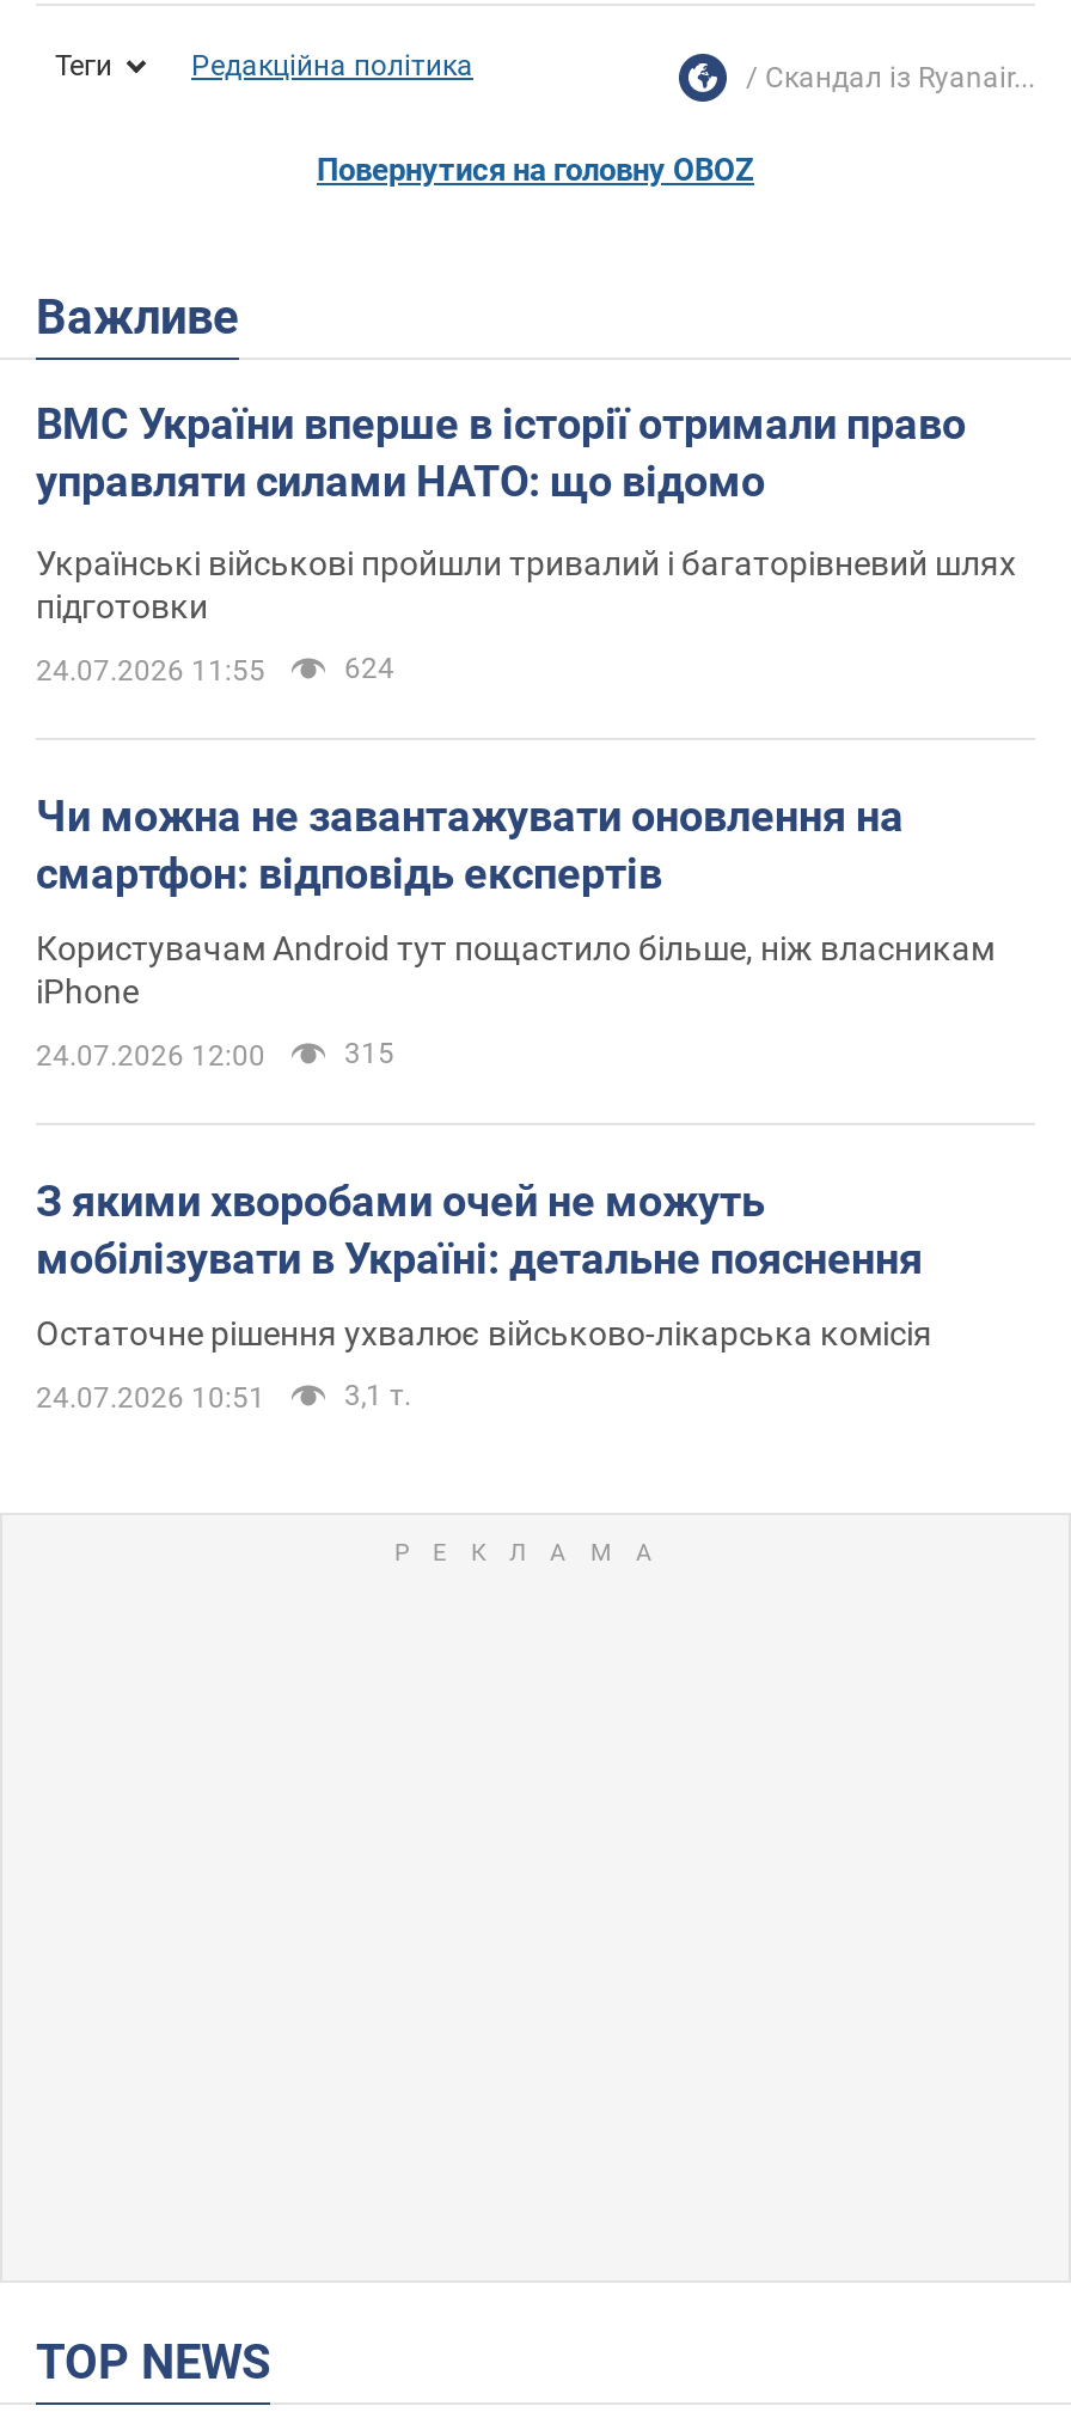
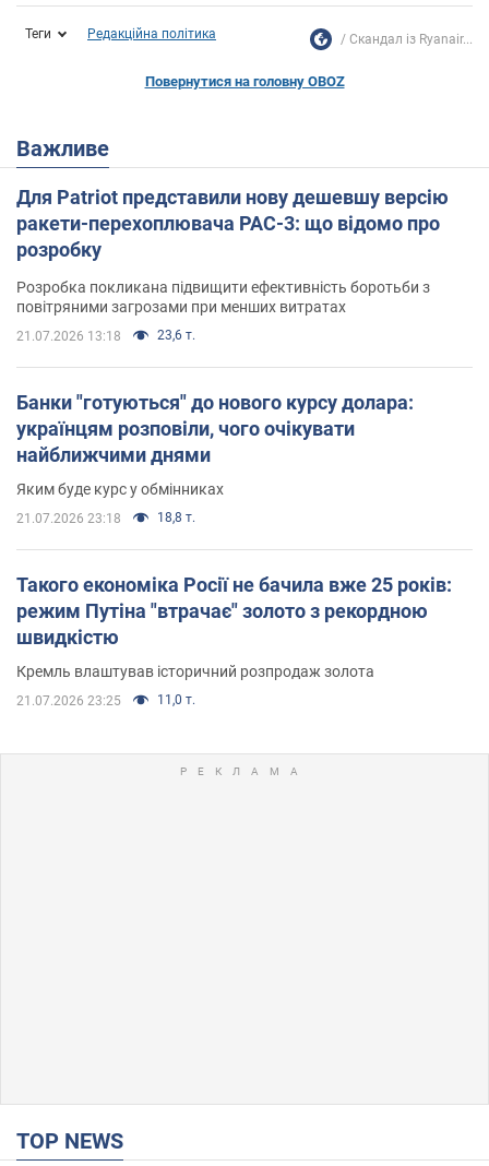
- ВМС України вперше в історії отримали право
- управляти силами НАТО: що відомо
+ Для Patriot представили нову дешевшу версію
+ ракети-перехоплювача PAC-3: що відомо про
+ розробку

- Українські військові пройшли тривалий і багаторівневий шлях
- підготовки
+ Розробка покликана підвищити ефективність боротьби з
+ повітряними загрозами при менших витратах

- 24.07.2026 11:55
- 624
+ 21.07.2026 13:18
+ 23,6 т.

- Чи можна не завантажувати оновлення на
- смартфон: відповідь експертів
+ Банки "готуються" до нового курсу долара:
+ українцям розповіли, чого очікувати
+ найближчими днями

- Користувачам Android тут пощастило більше, ніж власникам
- iPhone
+ Яким буде курс у обмінниках

- 24.07.2026 12:00
- 315
+ 21.07.2026 23:18
+ 18,8 т.

- З якими хворобами очей не можуть
- мобілізувати в Україні: детальне пояснення
+ Такого економіка Росії не бачила вже 25 років:
+ режим Путіна "втрачає" золото з рекордною
+ швидкістю

- Остаточне рішення ухвалює військово-лікарська комісія
+ Кремль влаштував історичний розпродаж золота

- 24.07.2026 10:51
- 3,1 т.
+ 21.07.2026 23:25
+ 11,0 т.
